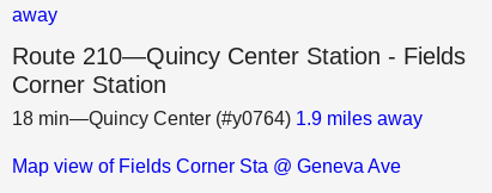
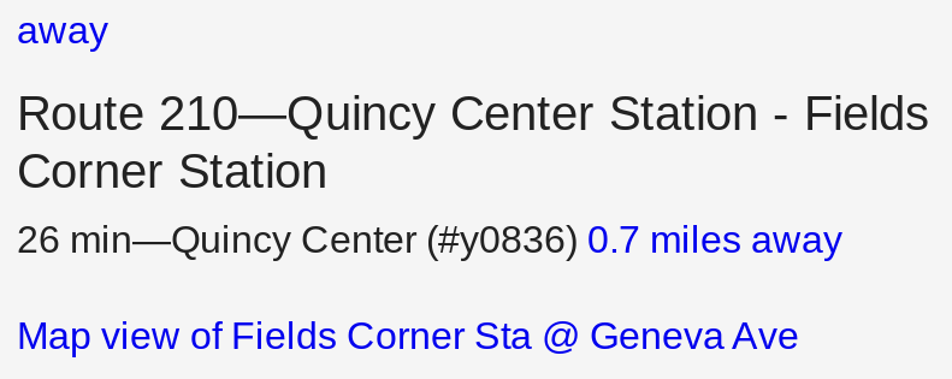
- 18 min—Quincy Center (#y0764) 1.9 miles away
+ 26 min—Quincy Center (#y0836) 0.7 miles away
